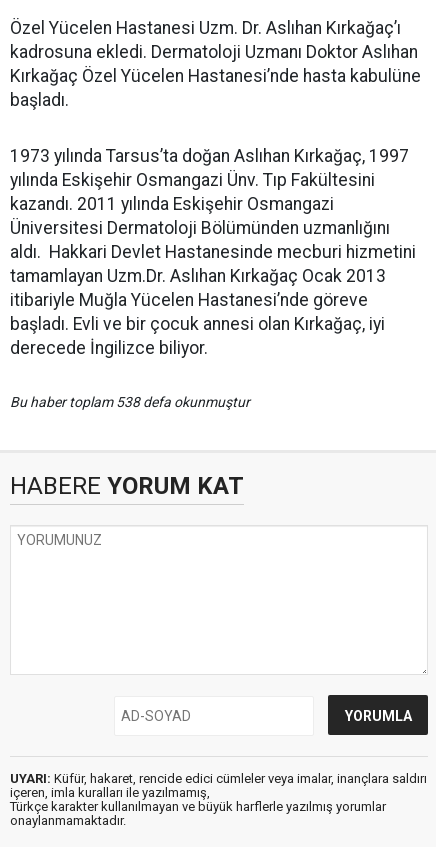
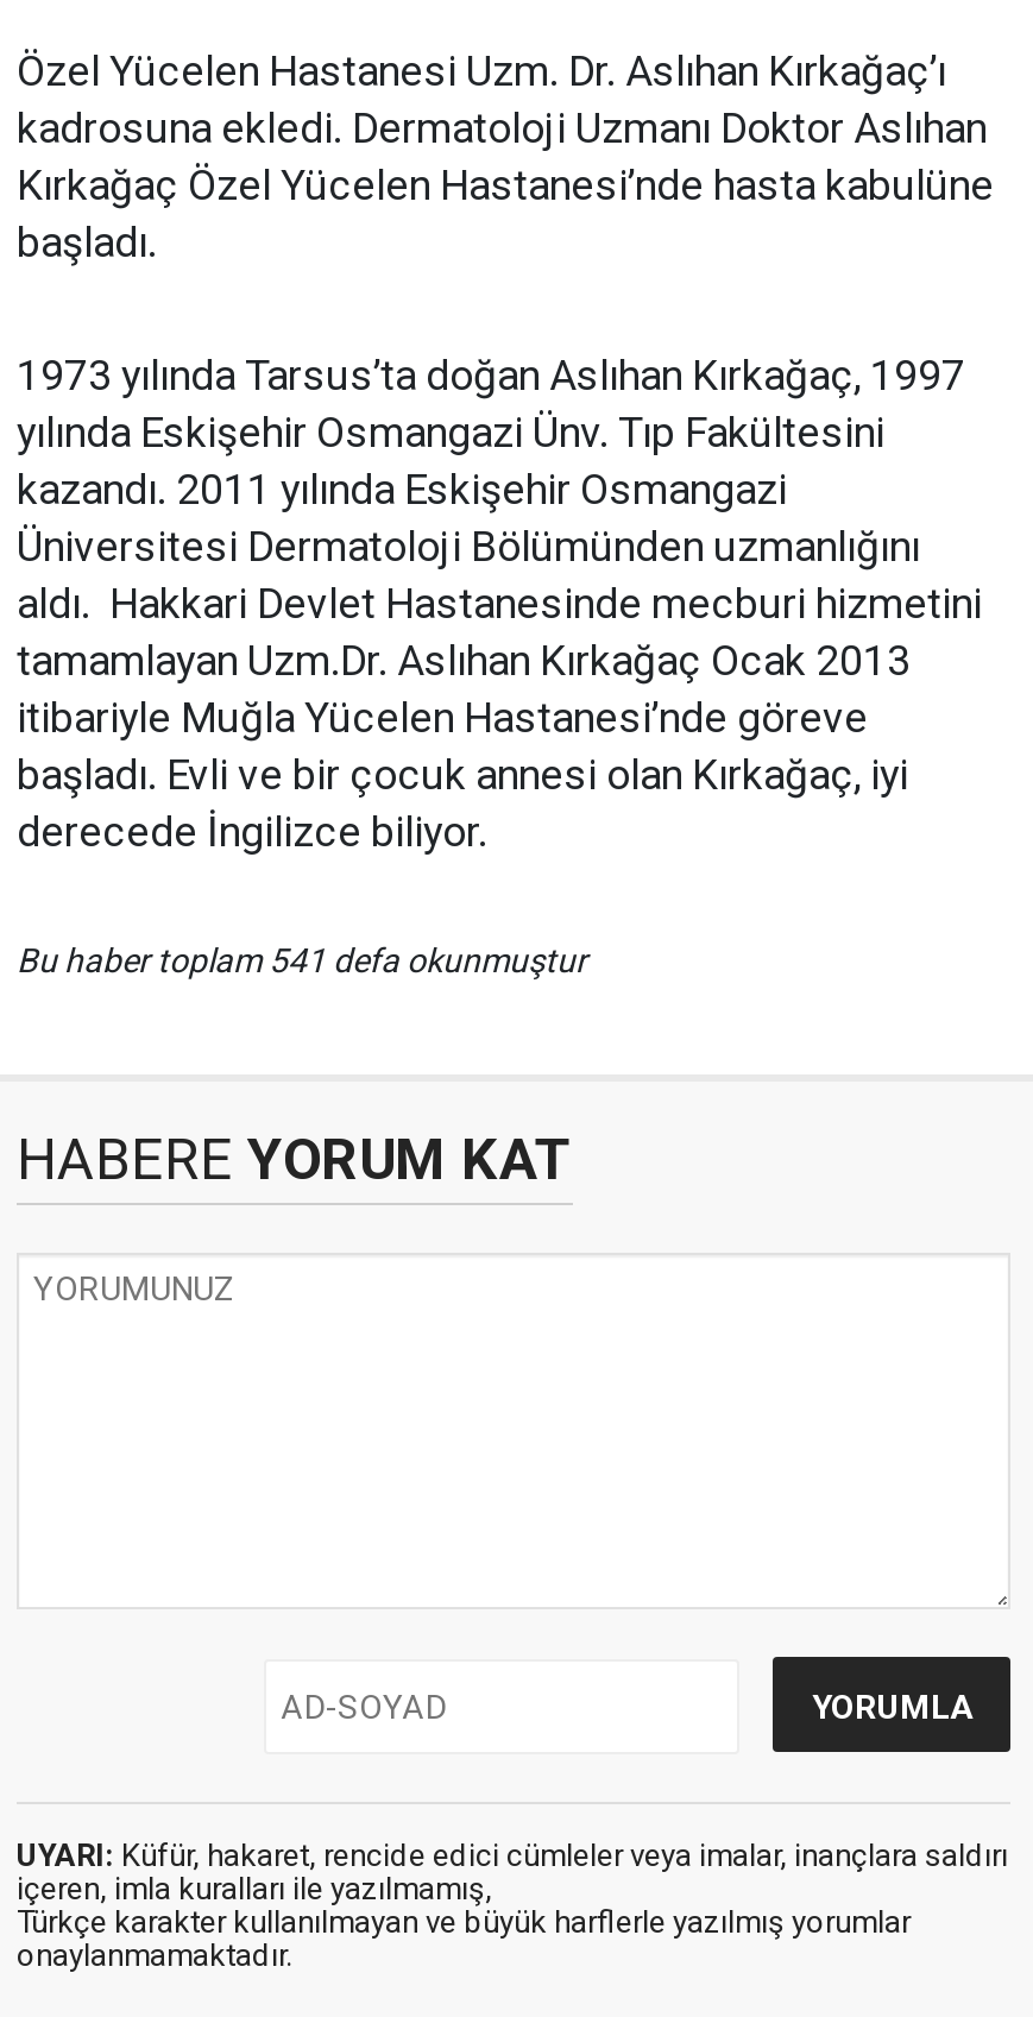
- Bu haber toplam 538 defa okunmuştur
+ Bu haber toplam 541 defa okunmuştur
